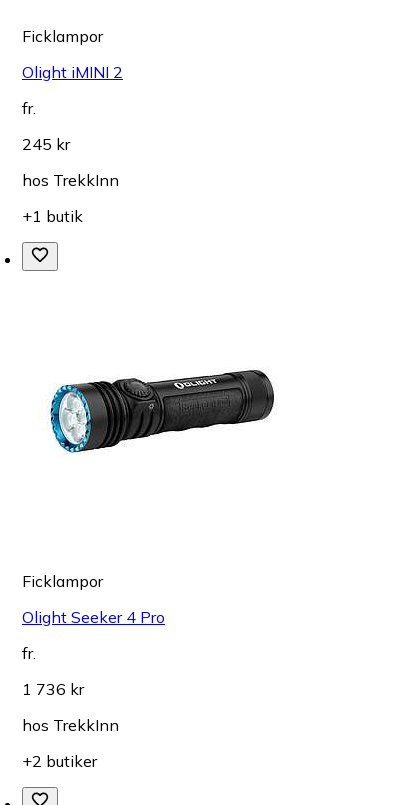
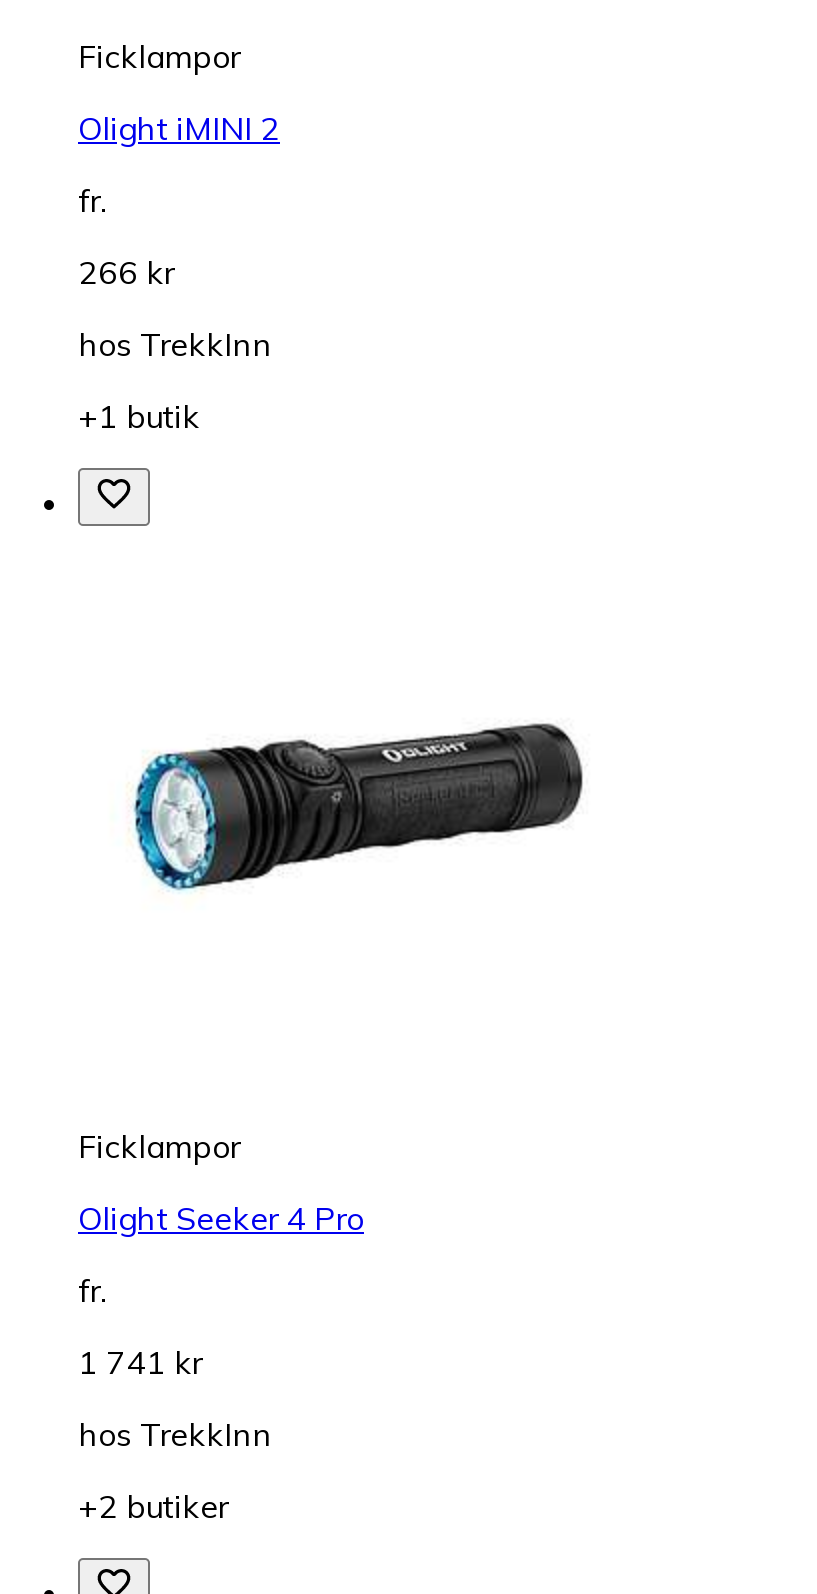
- 245 kr
+ 266 kr

- 1 736 kr
+ 1 741 kr
